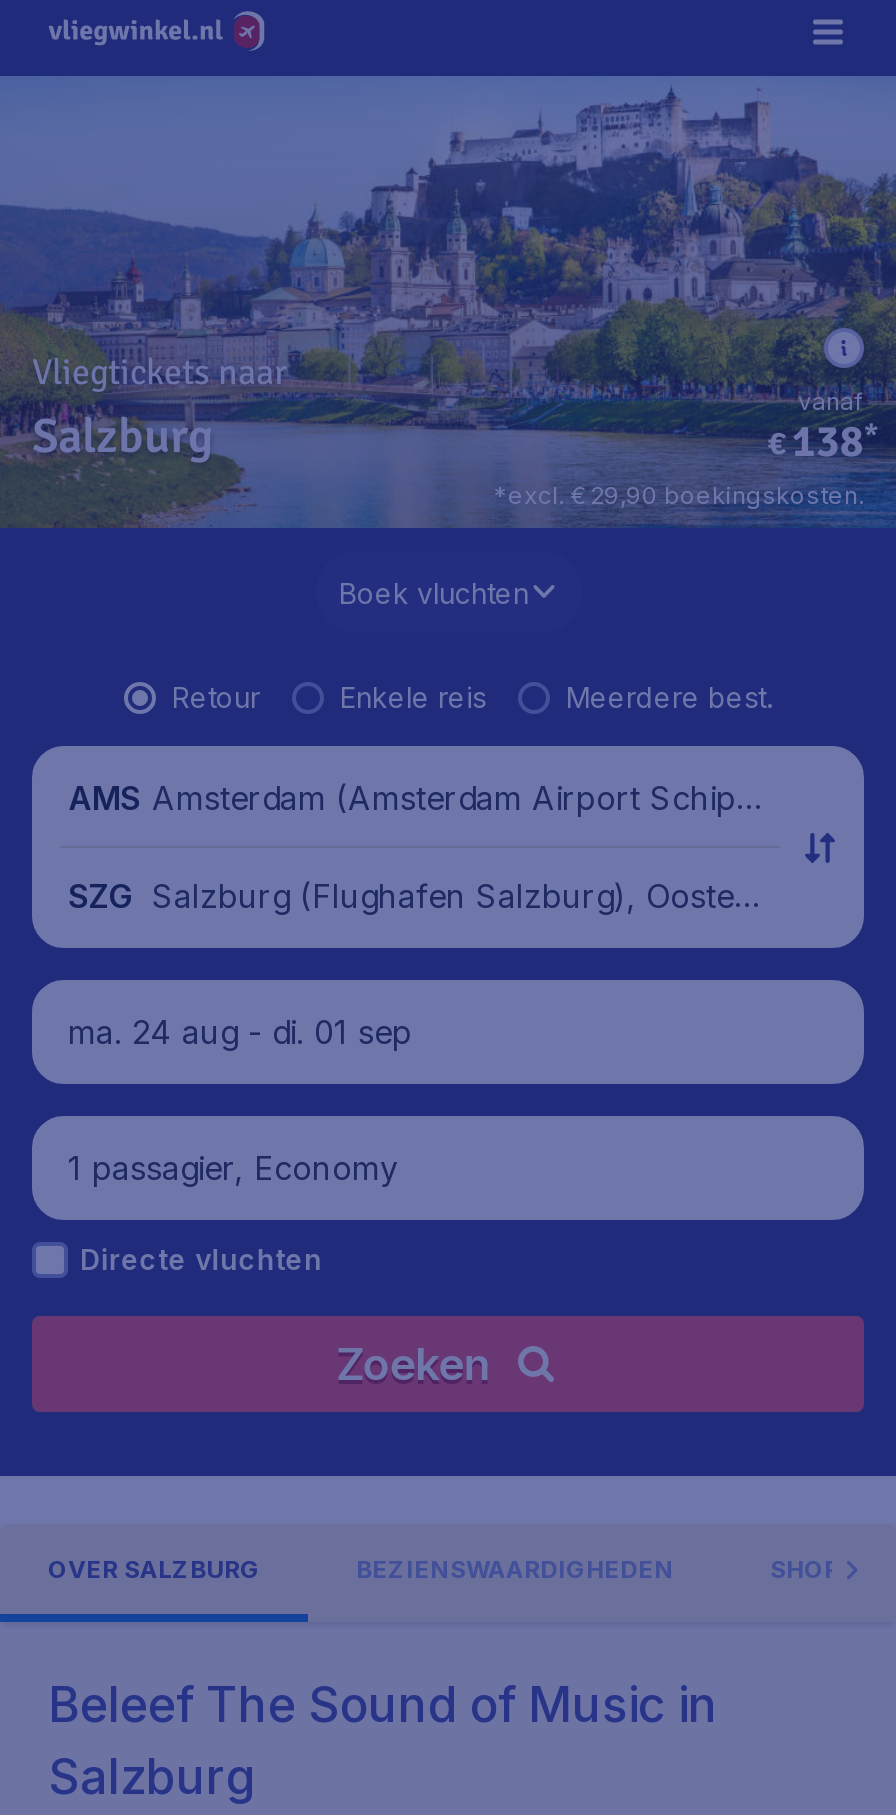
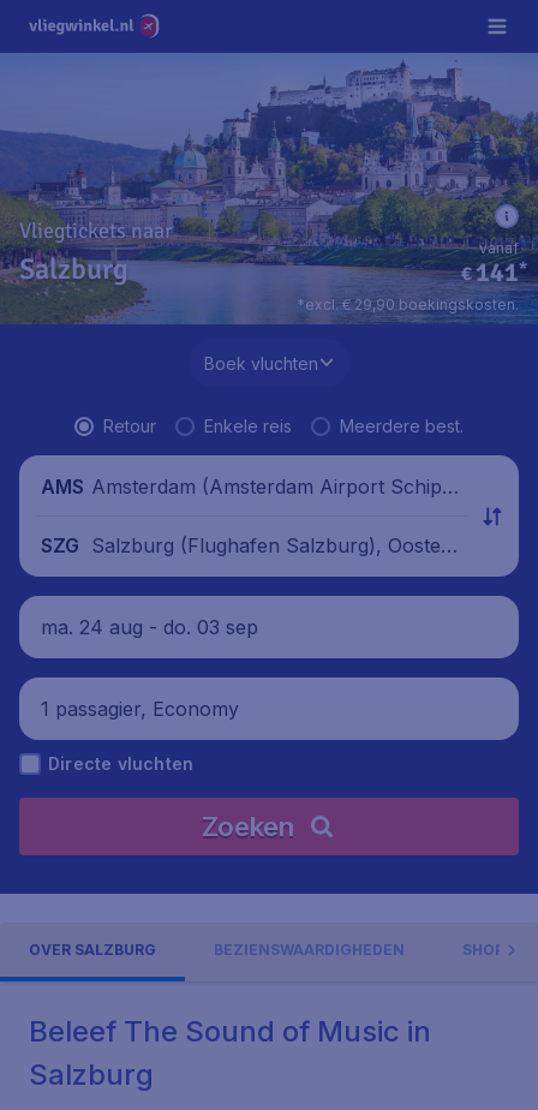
- € 138*
+ € 141*

- ma. 24 aug - di. 01 sep
+ ma. 24 aug - do. 03 sep
